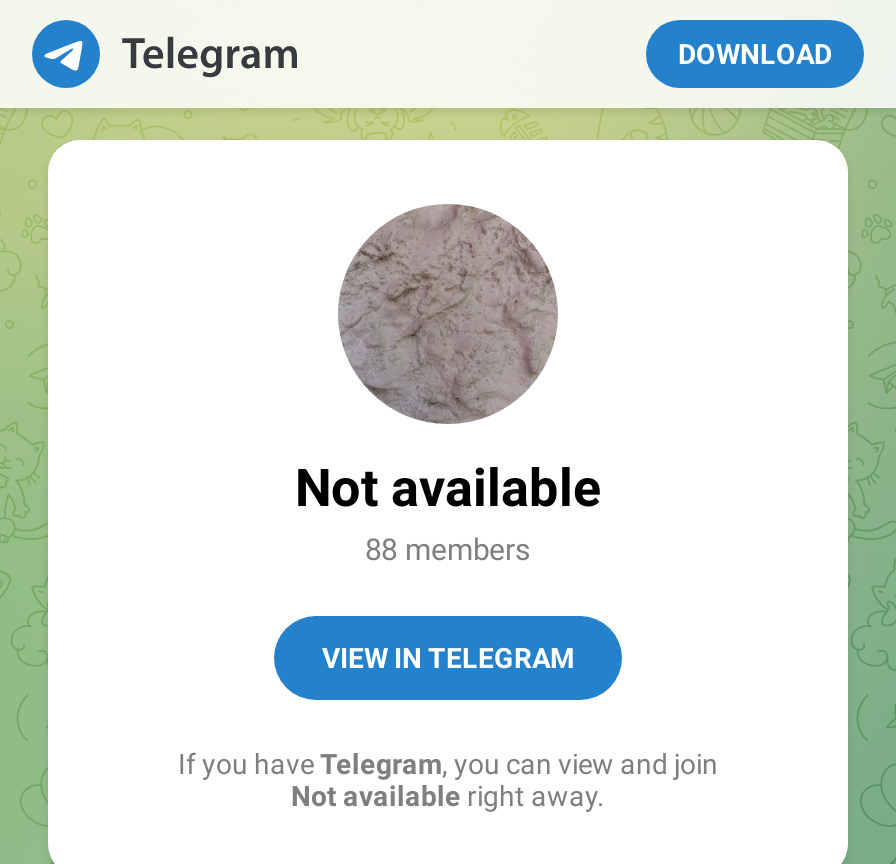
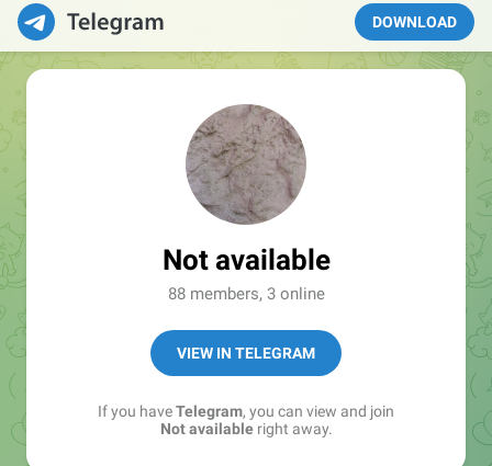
- 88 members
+ 88 members, 3 online
